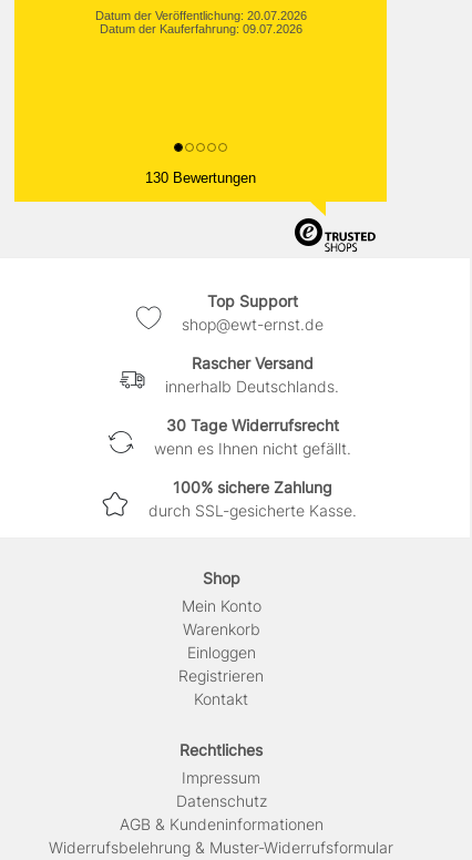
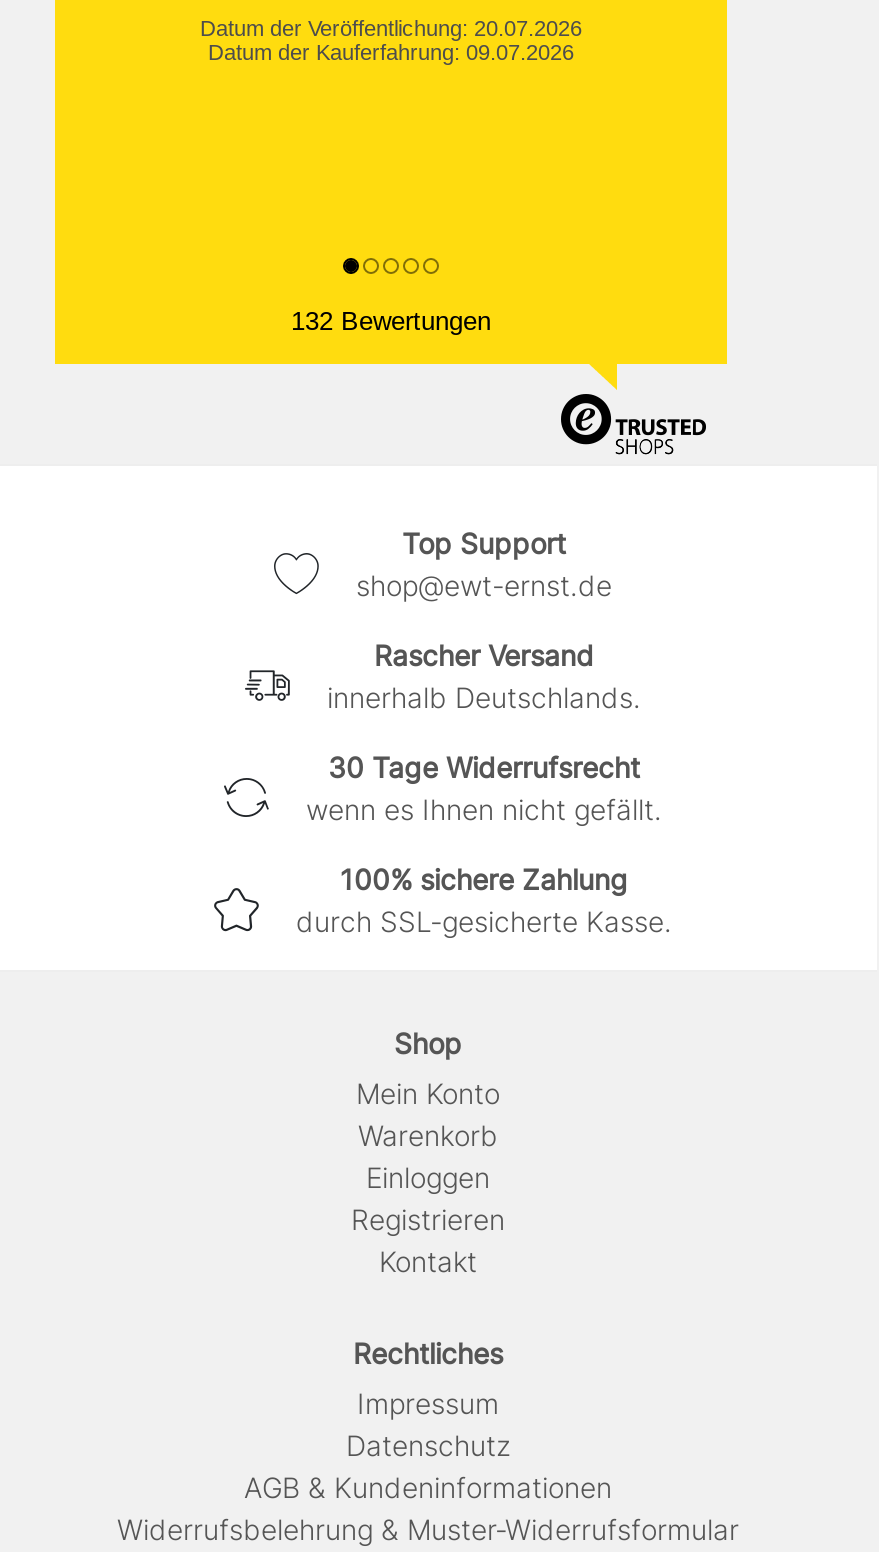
- 130 Bewertungen
+ 132 Bewertungen
